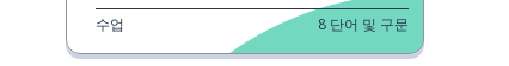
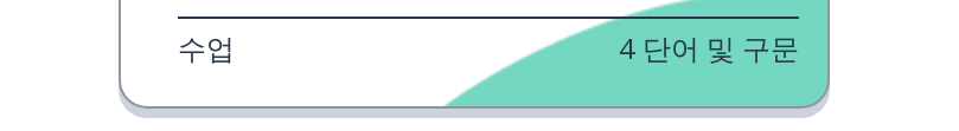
- 8 단어 및 구문
+ 4 단어 및 구문
